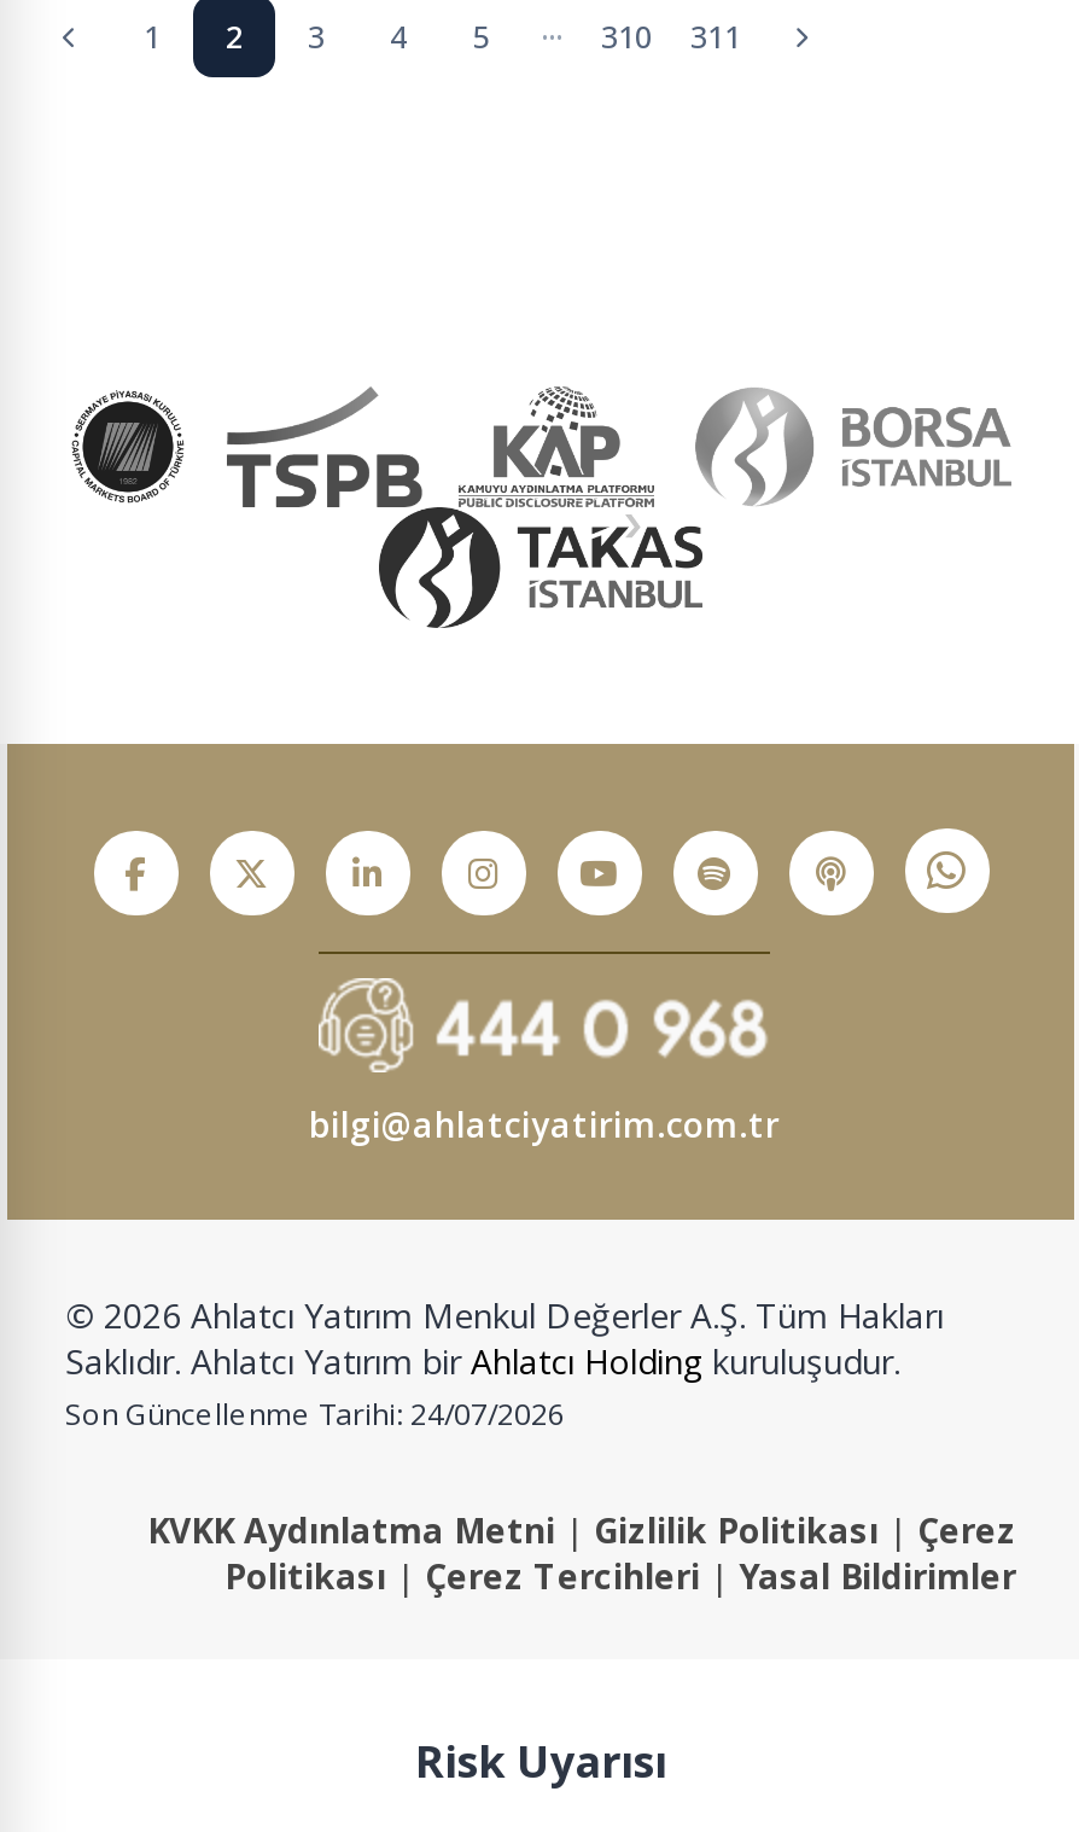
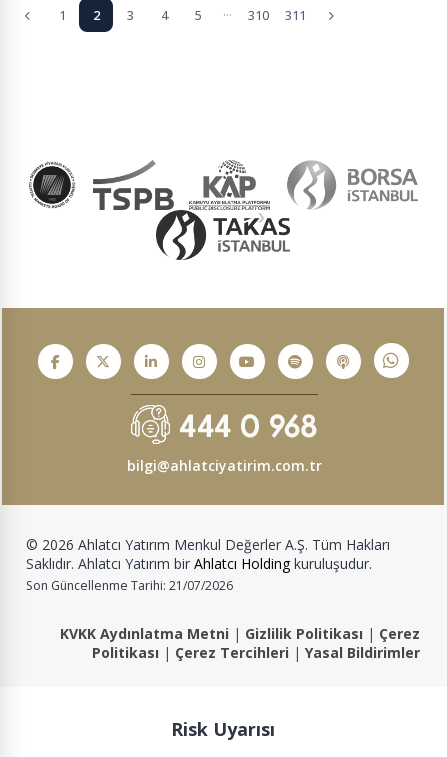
- Son Güncellenme Tarihi: 24/07/2026
+ Son Güncellenme Tarihi: 21/07/2026
